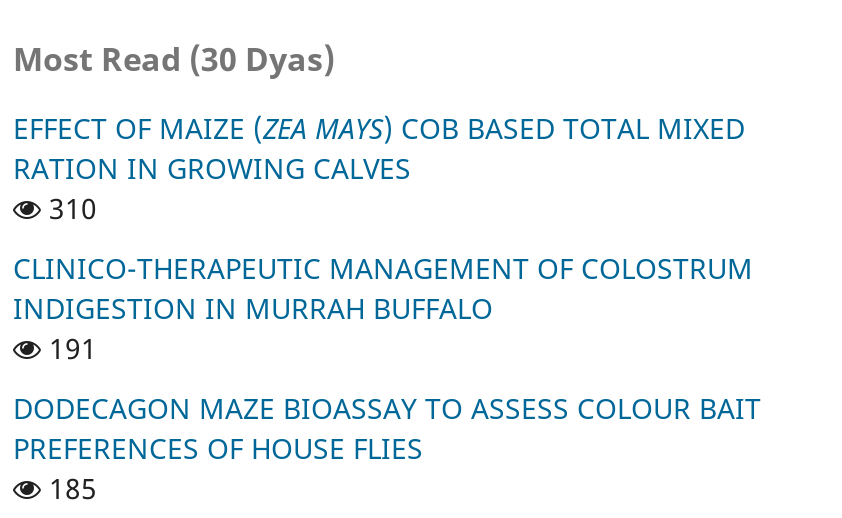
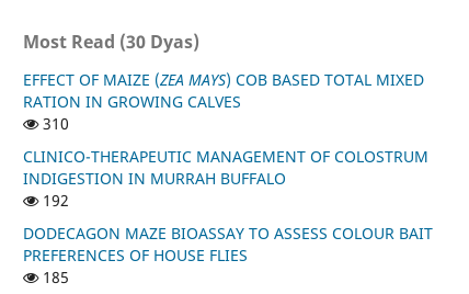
- 191
+ 192
